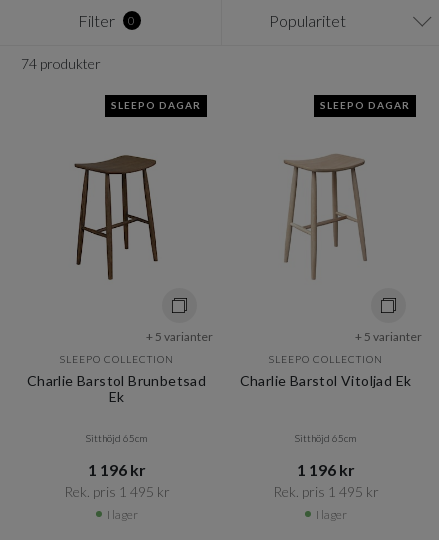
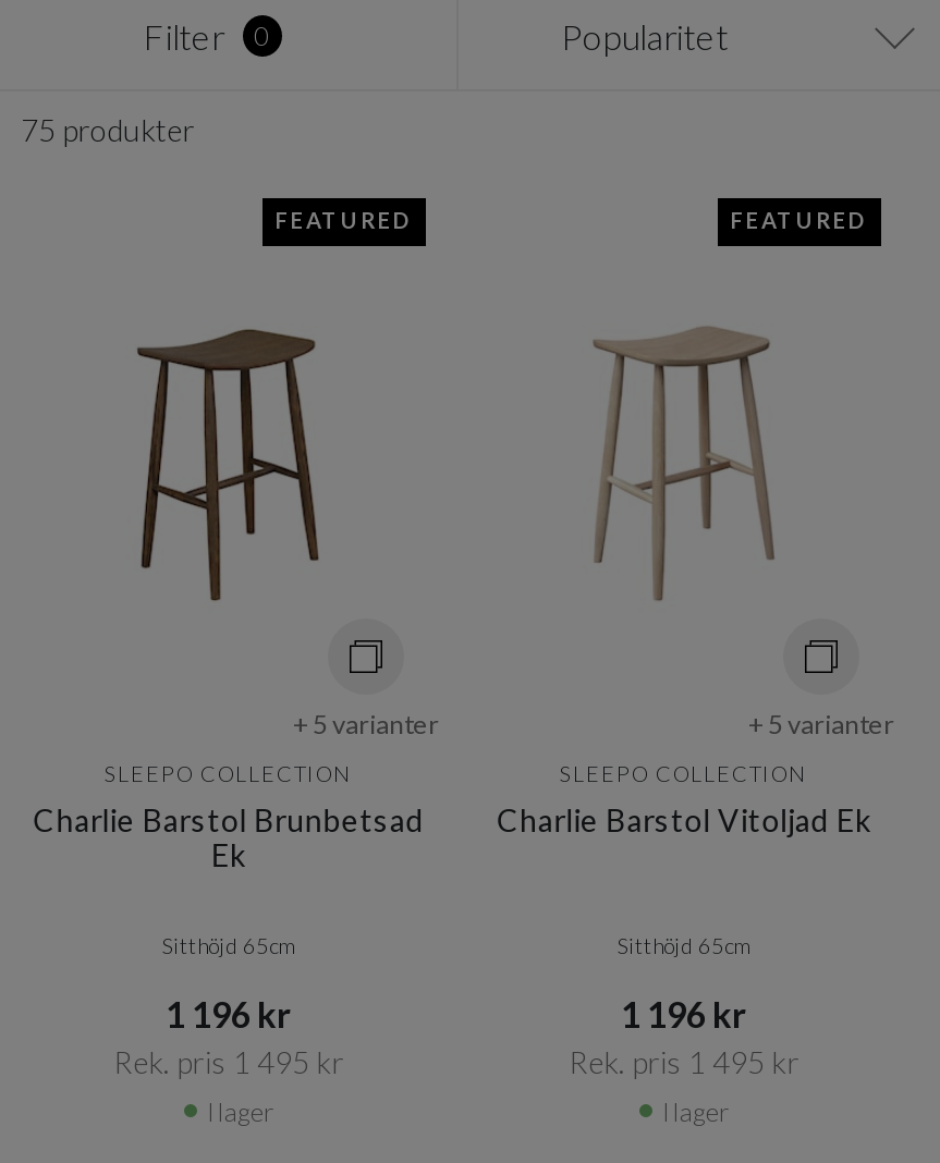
- 74 produkter
+ 75 produkter

- SLEEPO DAGAR
+ FEATURED

- SLEEPO DAGAR
+ FEATURED
